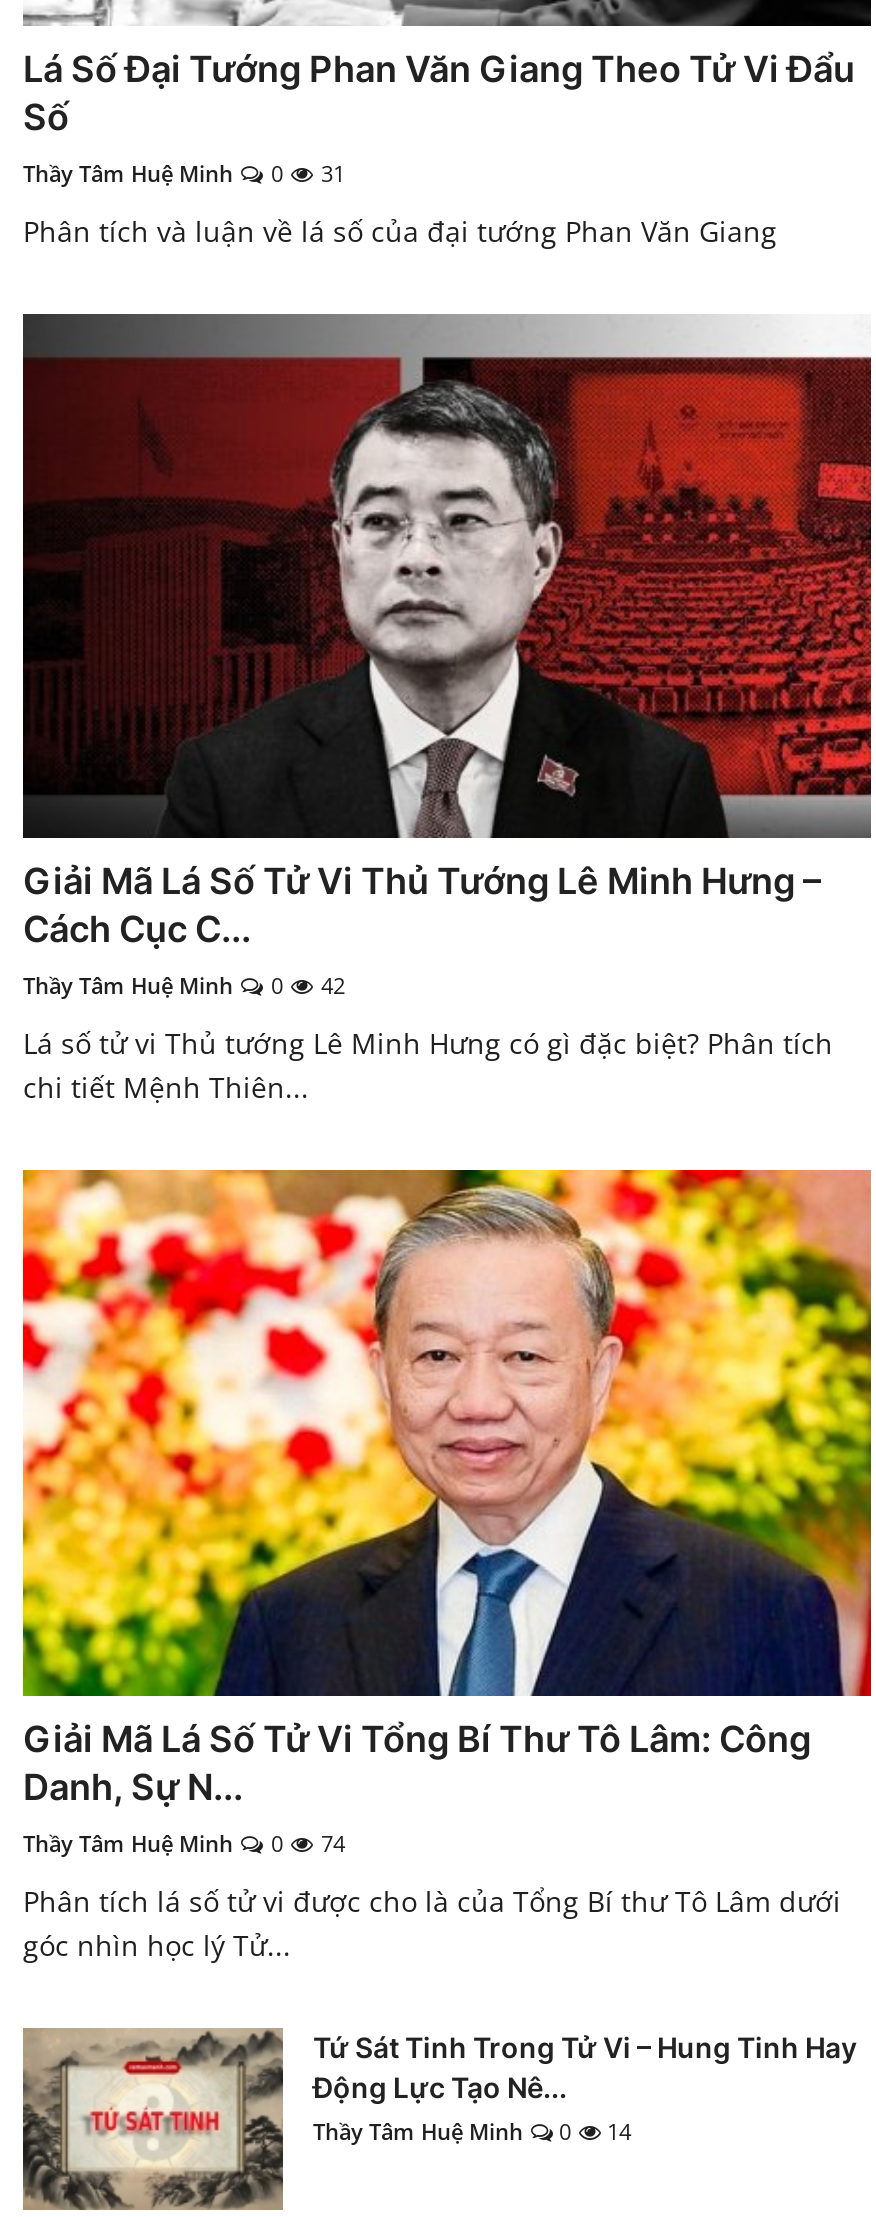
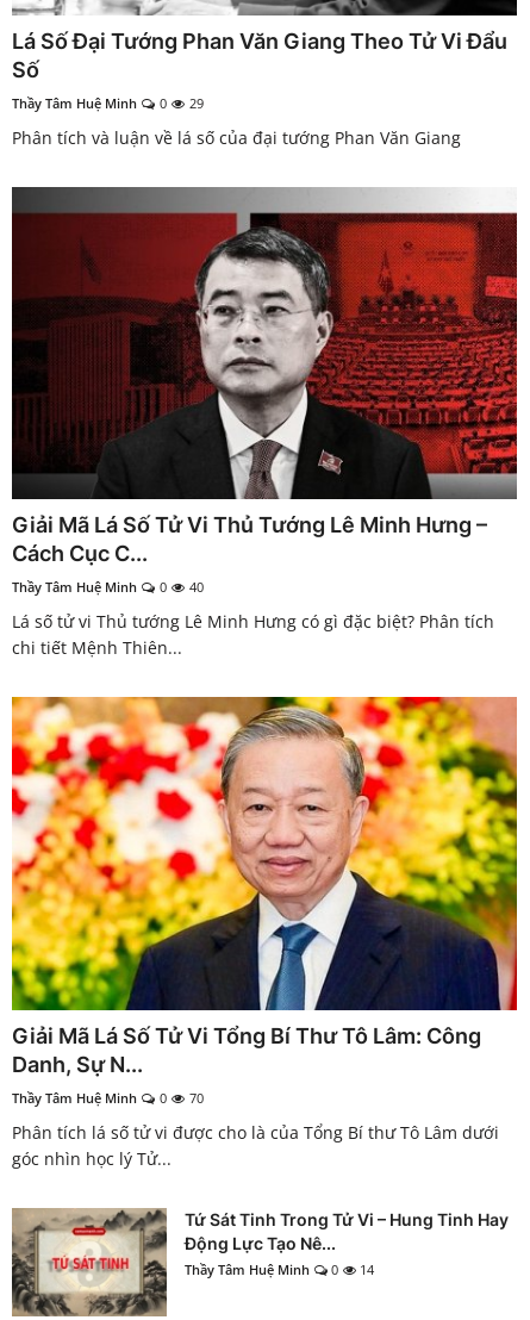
- Thầy Tâm Huệ Minh 0 31
+ Thầy Tâm Huệ Minh 0 29

- Thầy Tâm Huệ Minh 0 42
+ Thầy Tâm Huệ Minh 0 40

- Thầy Tâm Huệ Minh 0 74
+ Thầy Tâm Huệ Minh 0 70
